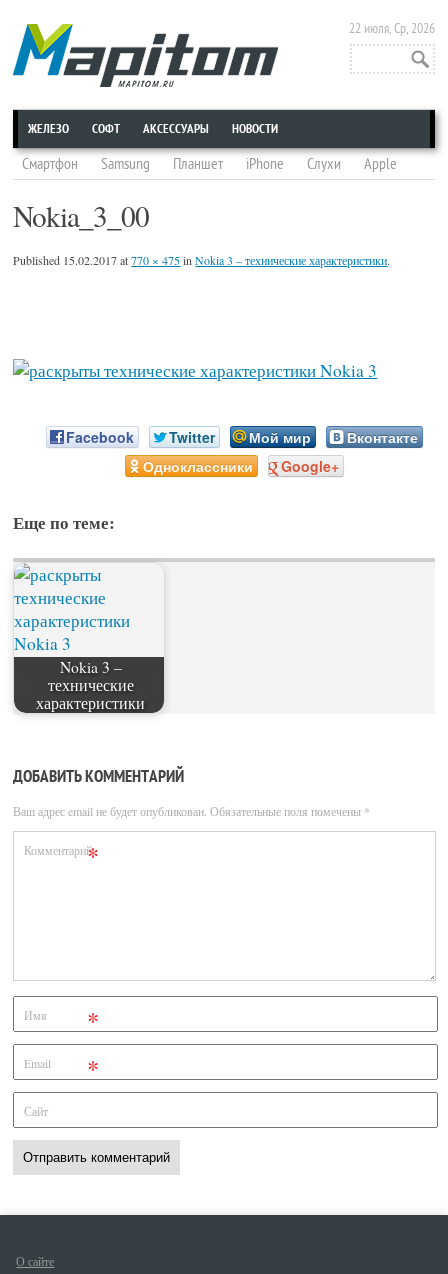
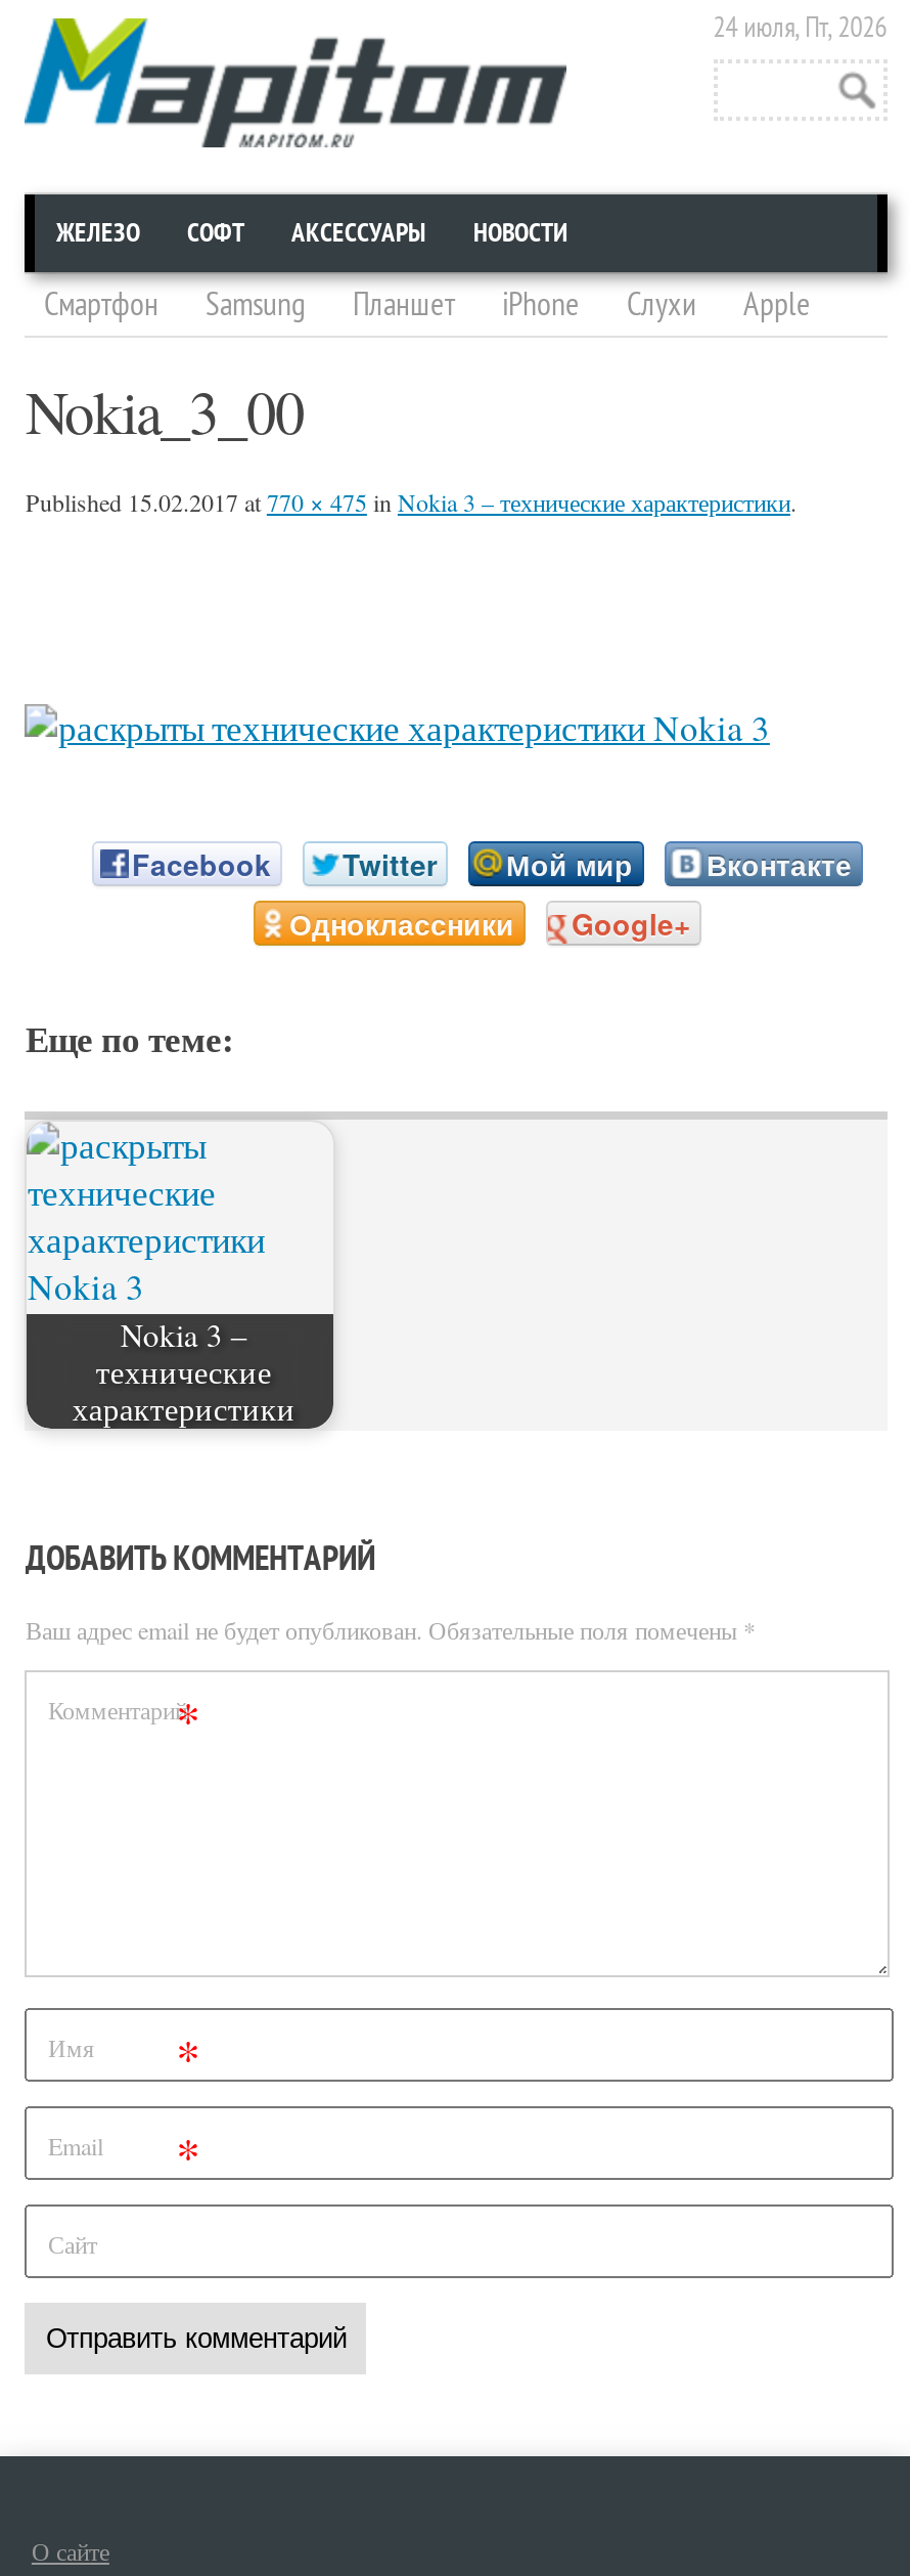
- 22 июля, Ср, 2026
+ 24 июля, Пт, 2026
